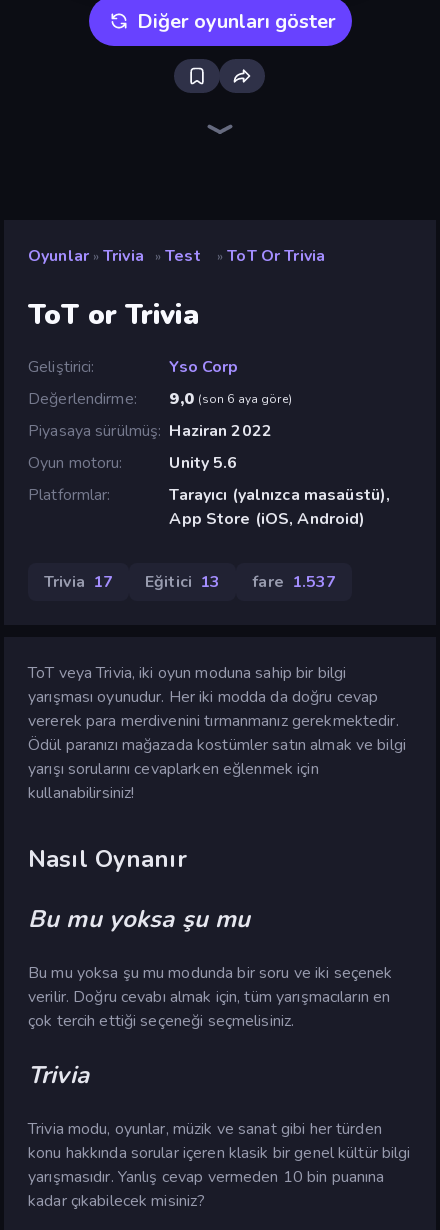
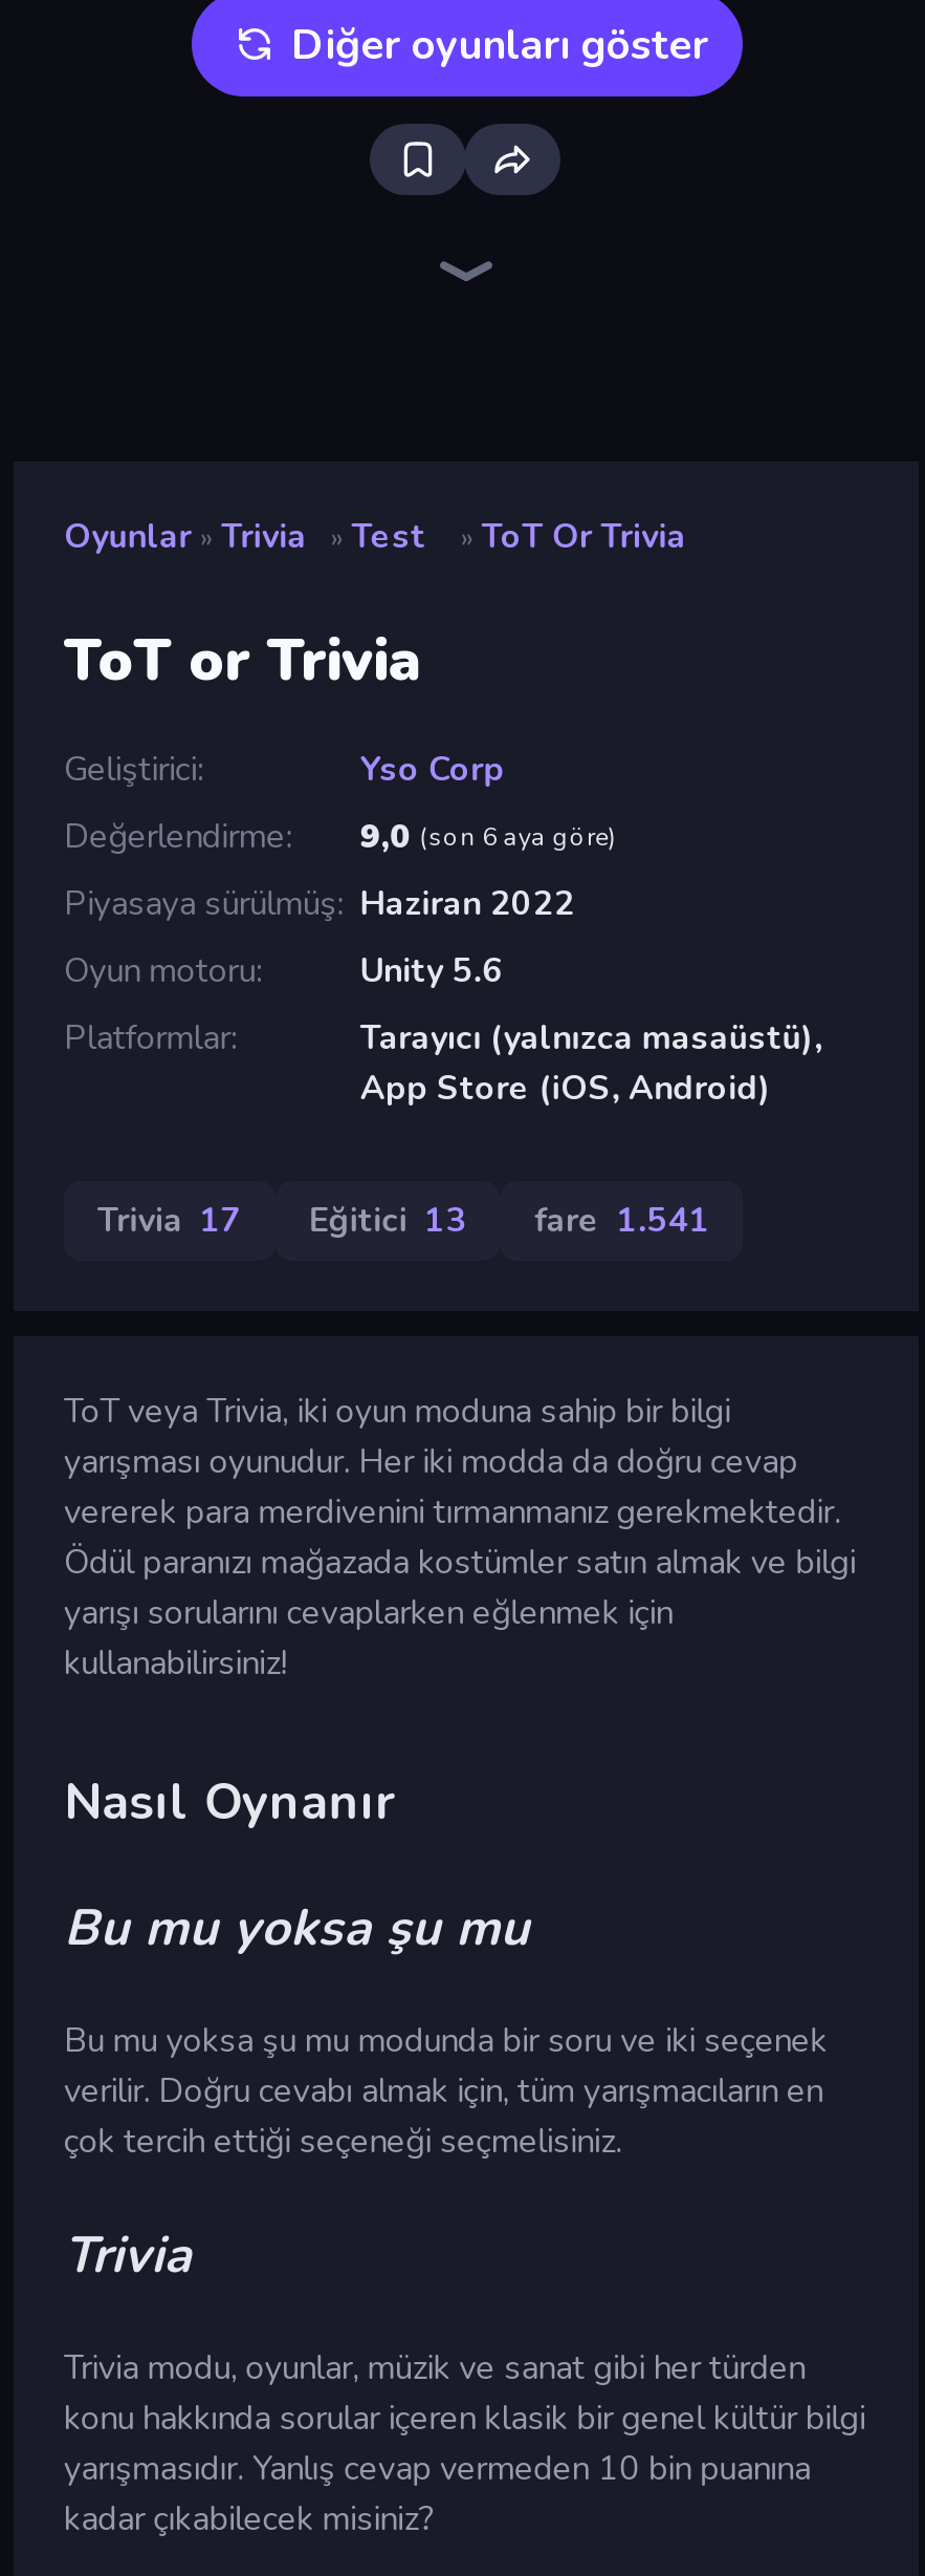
- Trivia 17 Eğitici 13 fare 1.537
+ Trivia 17 Eğitici 13 fare 1.541
